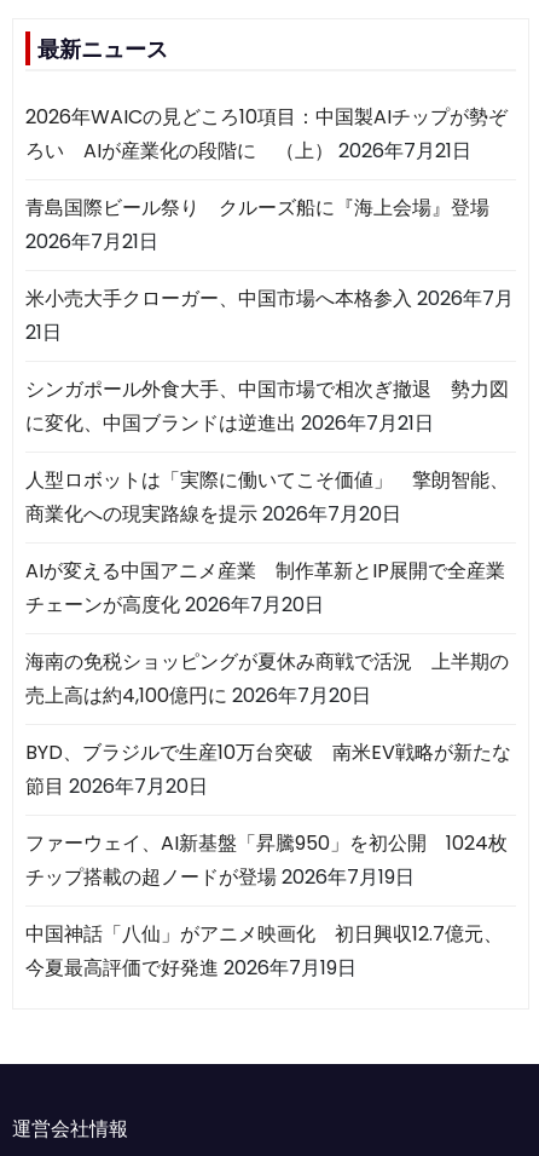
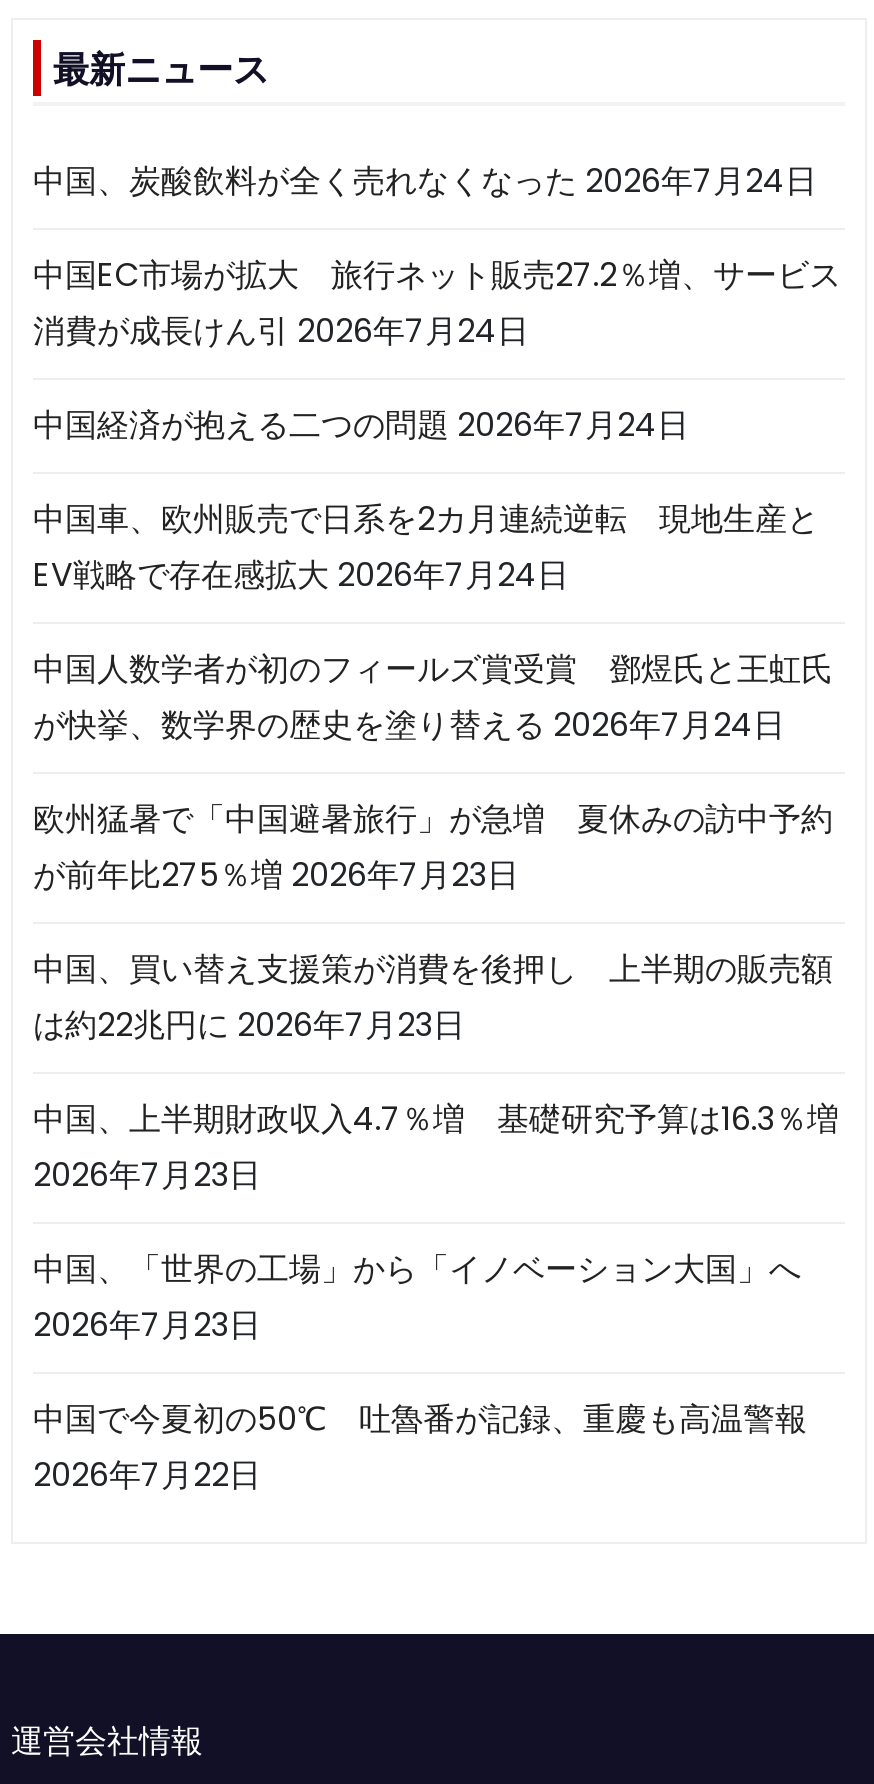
- 2026年WAICの見どころ10項目：中国製AIチップが勢ぞ
- ろい AIが産業化の段階に （上） 2026年7月21日
+ 中国、炭酸飲料が全く売れなくなった 2026年7月24日

- 青島国際ビール祭り クルーズ船に『海上会場』登場
- 2026年7月21日
+ 中国EC市場が拡大 旅行ネット販売27.2％増、サービス
+ 消費が成長けん引 2026年7月24日

- 米小売大手クローガー、中国市場へ本格参入 2026年7月
- 21日
+ 中国経済が抱える二つの問題 2026年7月24日

- シンガポール外食大手、中国市場で相次ぎ撤退 勢力図
- に変化、中国ブランドは逆進出 2026年7月21日
+ 中国車、欧州販売で日系を2カ月連続逆転 現地生産と
+ EV戦略で存在感拡大 2026年7月24日

- 人型ロボットは「実際に働いてこそ価値」 擎朗智能、
- 商業化への現実路線を提示 2026年7月20日
+ 中国人数学者が初のフィールズ賞受賞 鄧煜氏と王虹氏
+ が快挙、数学界の歴史を塗り替える 2026年7月24日

- AIが変える中国アニメ産業 制作革新とIP展開で全産業
- チェーンが高度化 2026年7月20日
+ 欧州猛暑で「中国避暑旅行」が急増 夏休みの訪中予約
+ が前年比275％増 2026年7月23日

- 海南の免税ショッピングが夏休み商戦で活況 上半期の
- 売上高は約4,100億円に 2026年7月20日
+ 中国、買い替え支援策が消費を後押し 上半期の販売額
+ は約22兆円に 2026年7月23日

- BYD、ブラジルで生産10万台突破 南米EV戦略が新たな
- 節目 2026年7月20日
+ 中国、上半期財政収入4.7％増 基礎研究予算は16.3％増
+ 2026年7月23日

- ファーウェイ、AI新基盤「昇騰950」を初公開 1024枚
- チップ搭載の超ノードが登場 2026年7月19日
+ 中国、「世界の工場」から「イノベーション大国」へ
+ 2026年7月23日

- 中国神話「八仙」がアニメ映画化 初日興収12.7億元、
- 今夏最高評価で好発進 2026年7月19日
+ 中国で今夏初の50℃ 吐魯番が記録、重慶も高温警報
+ 2026年7月22日
